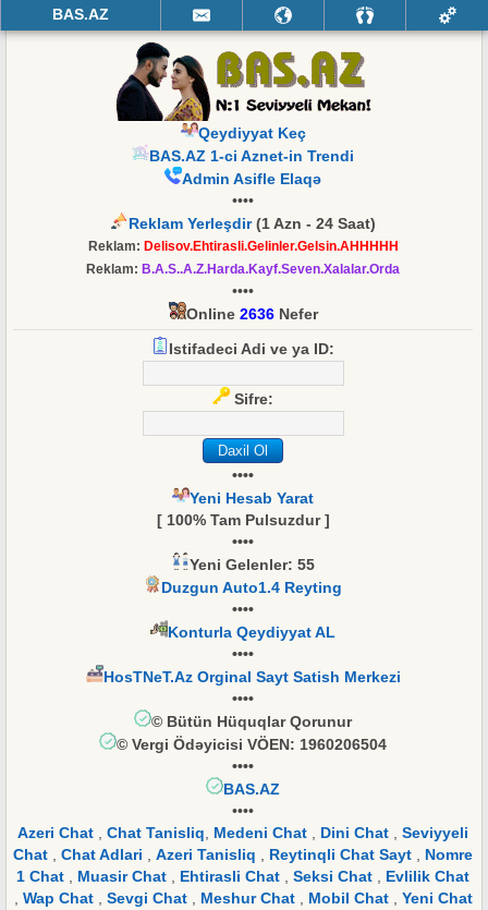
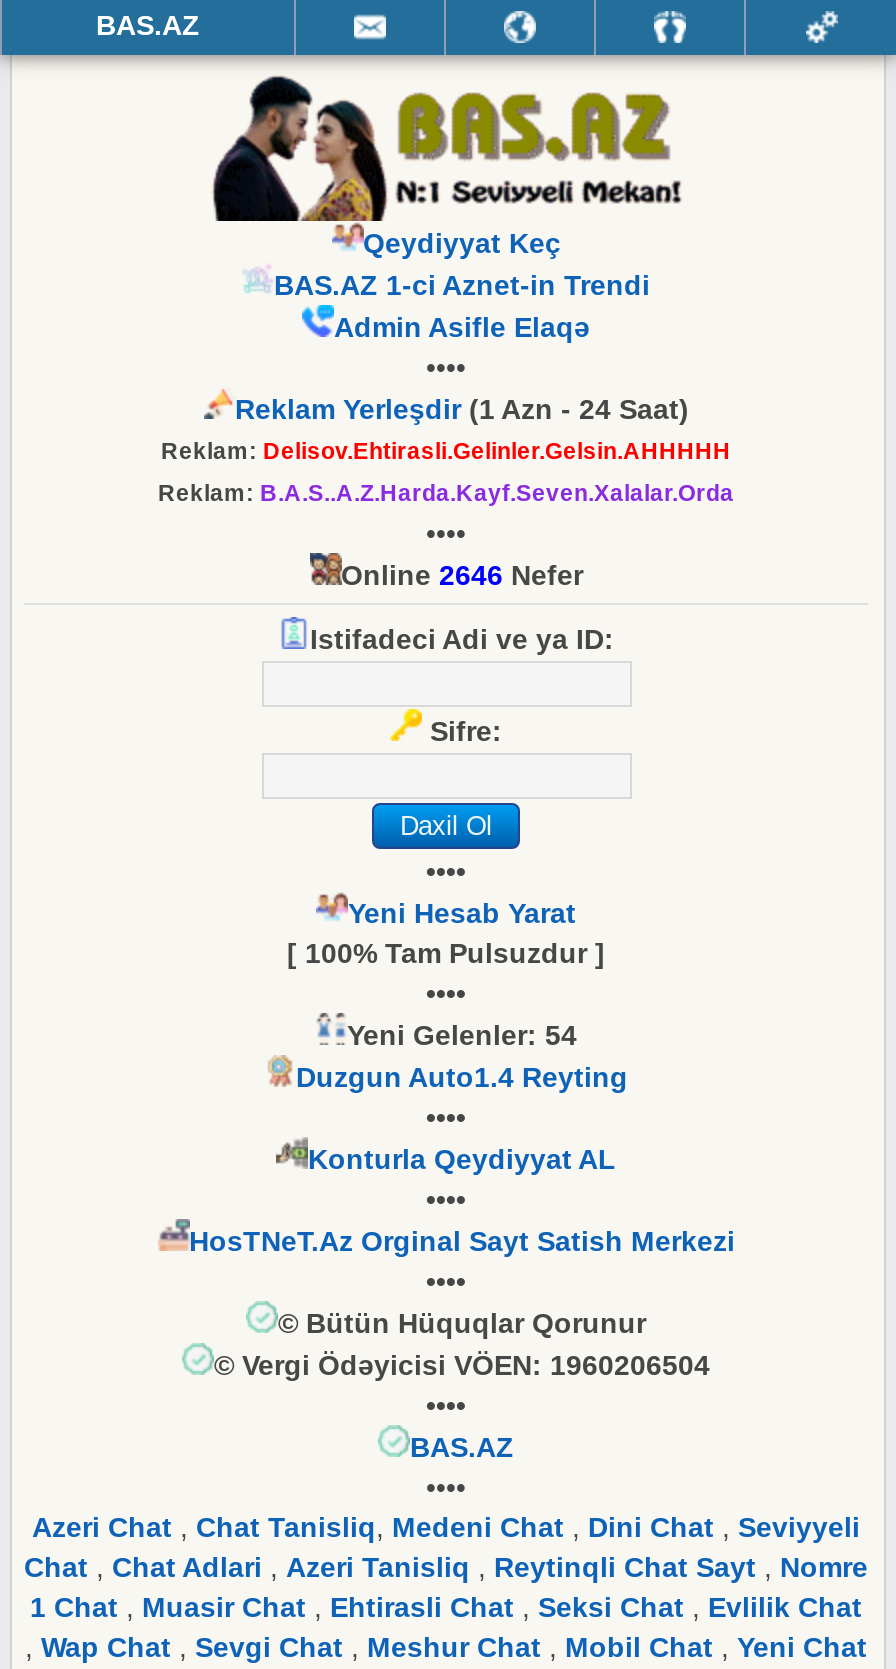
- Online 2636 Nefer
+ Online 2646 Nefer

- Yeni Gelenler: 55
+ Yeni Gelenler: 54
